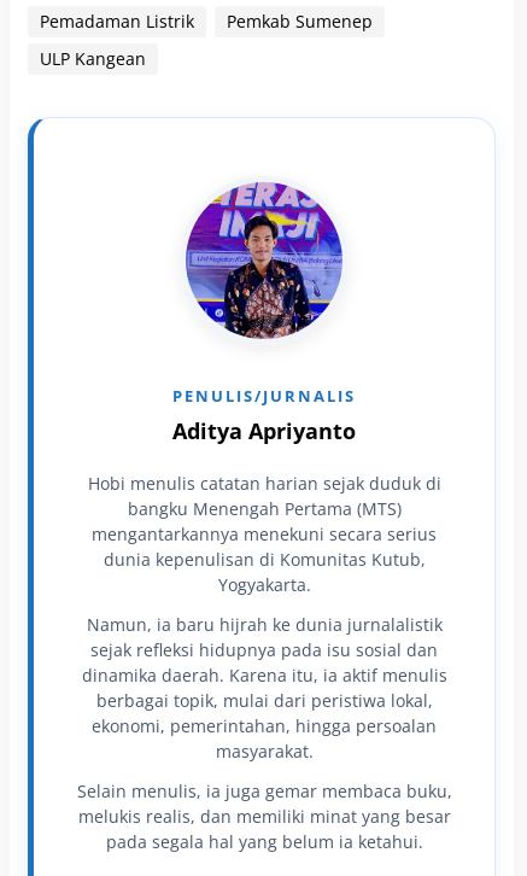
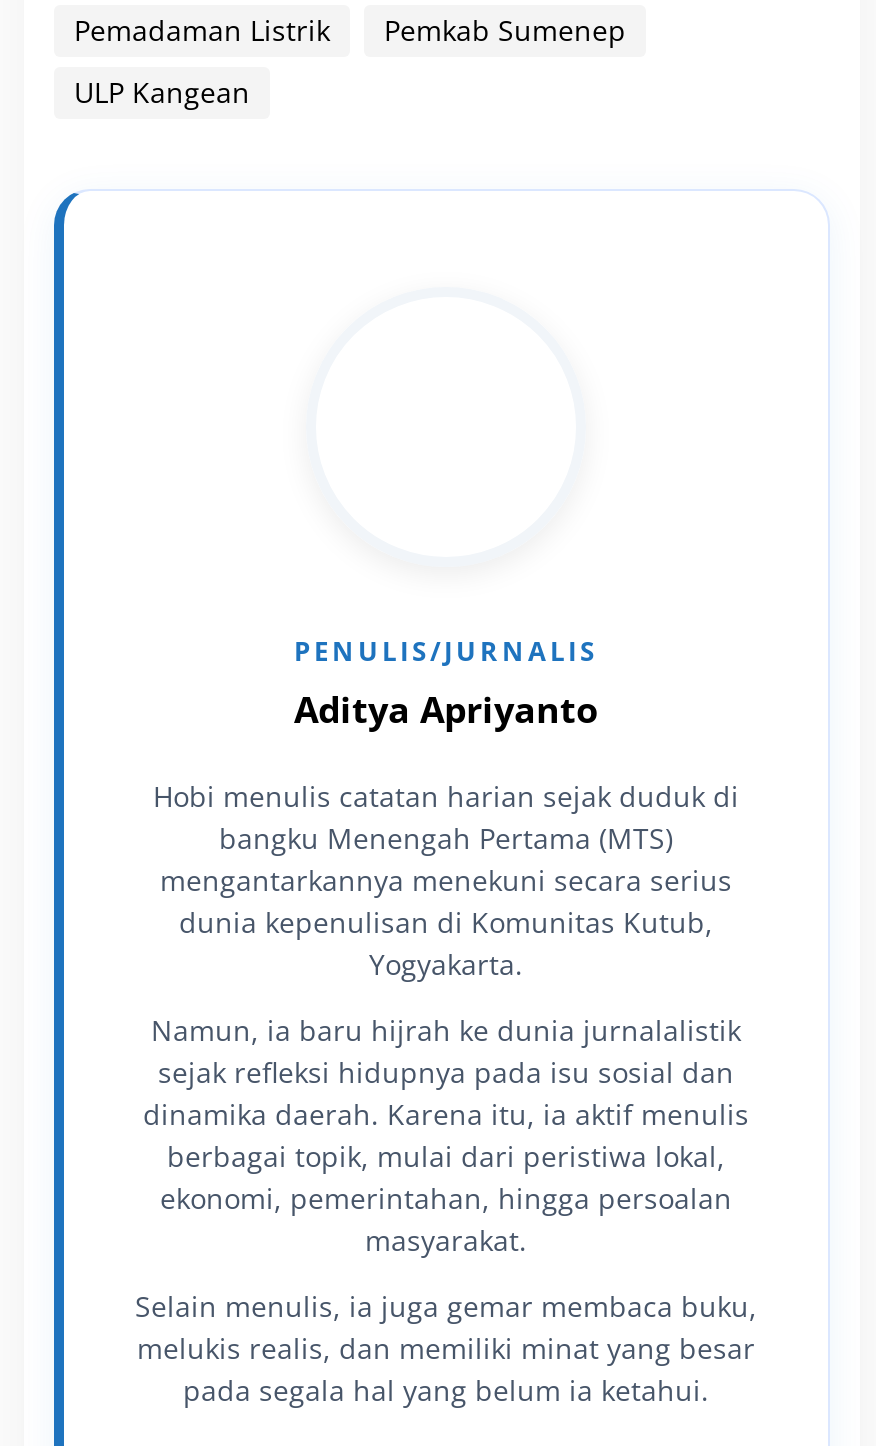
- [image]
